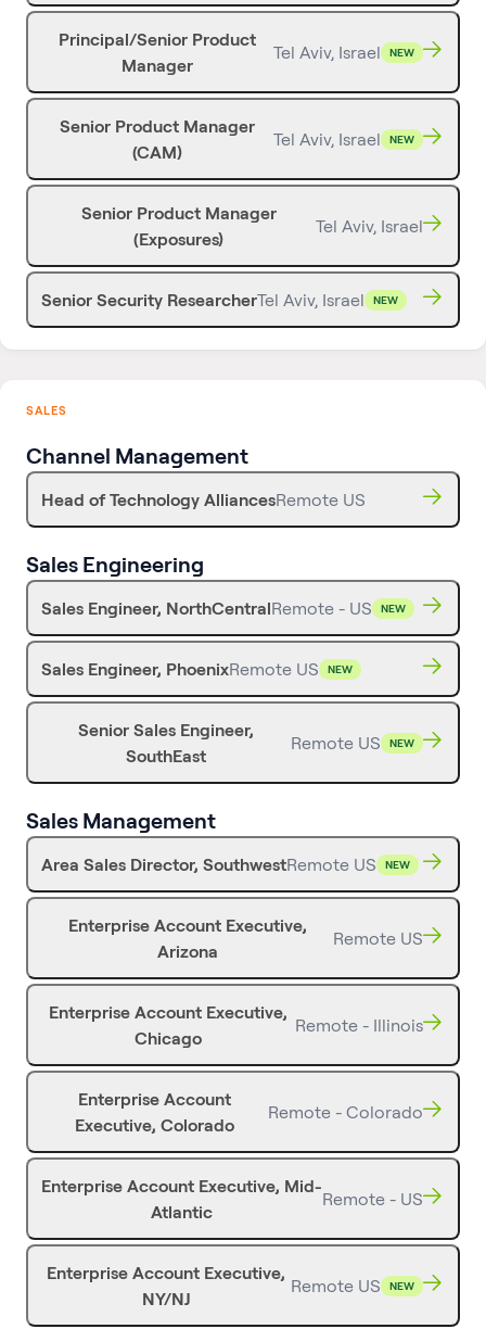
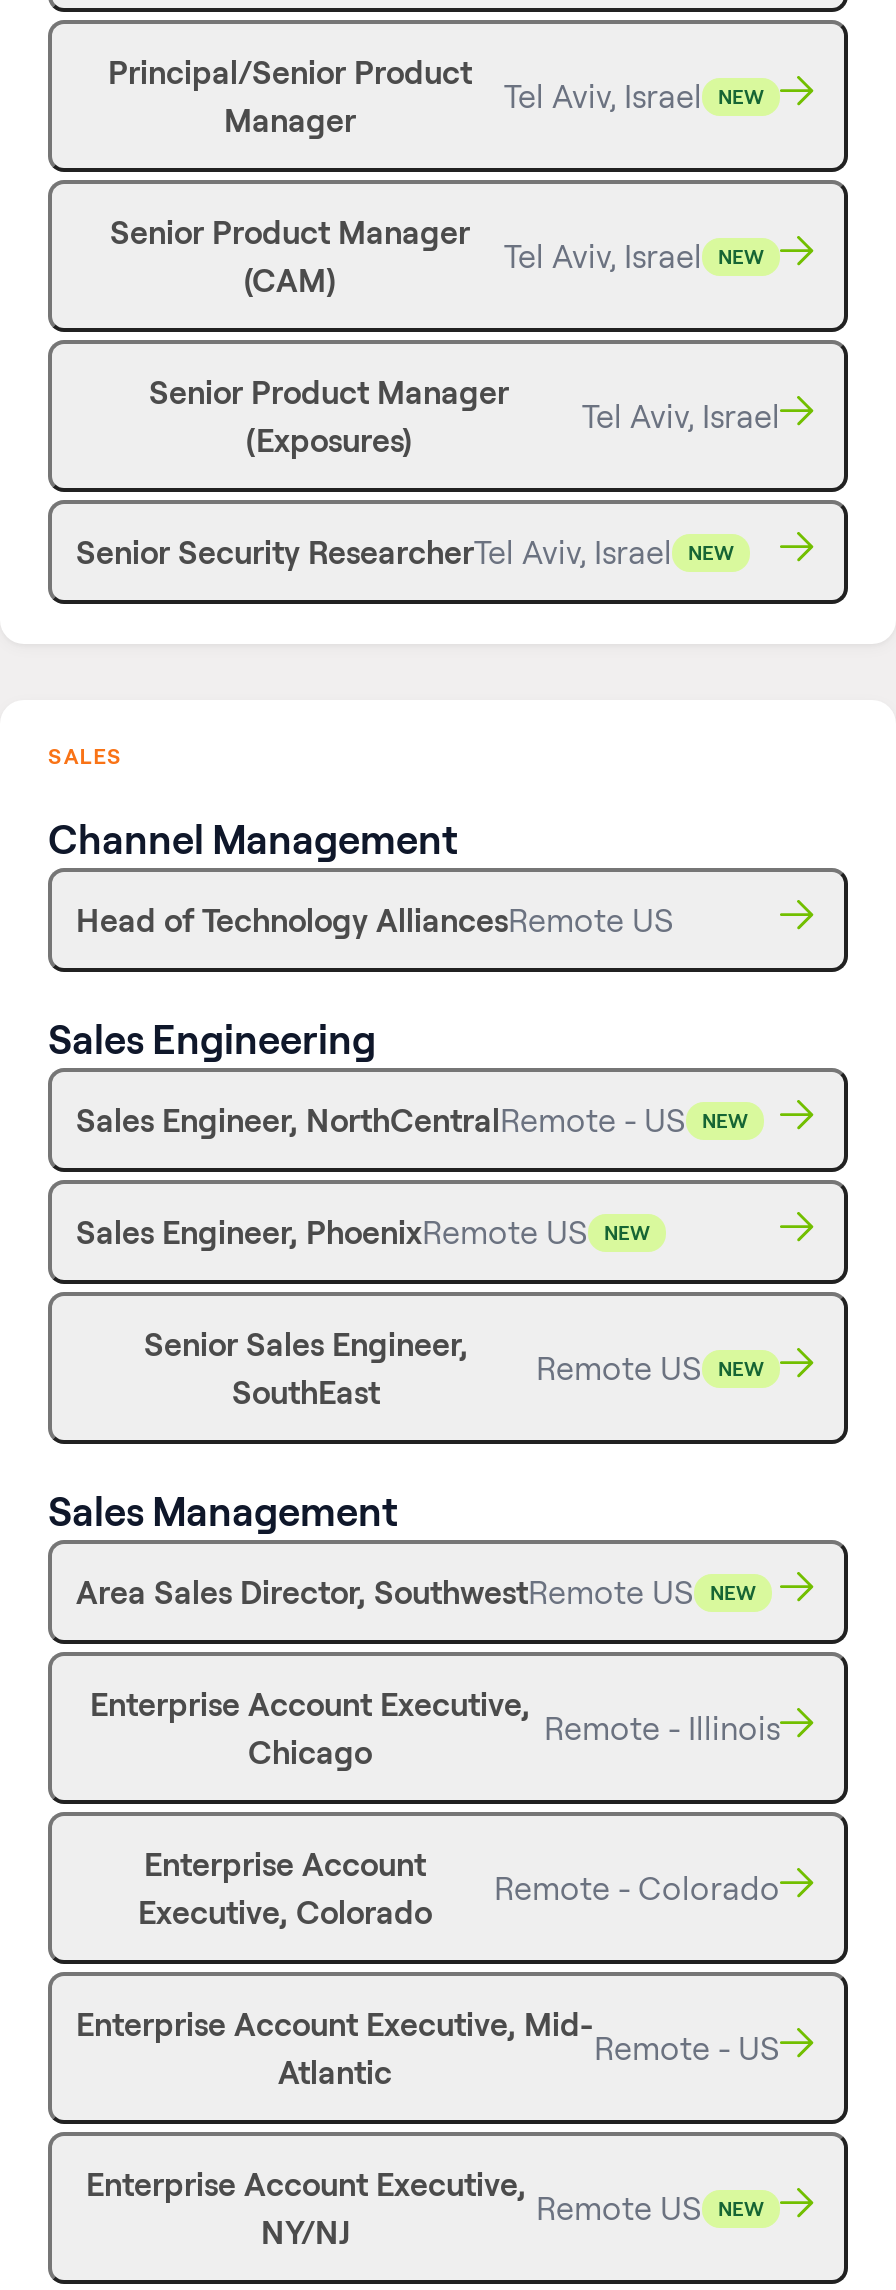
- Remote US
- Enterprise Account Executive,

- Arizona
